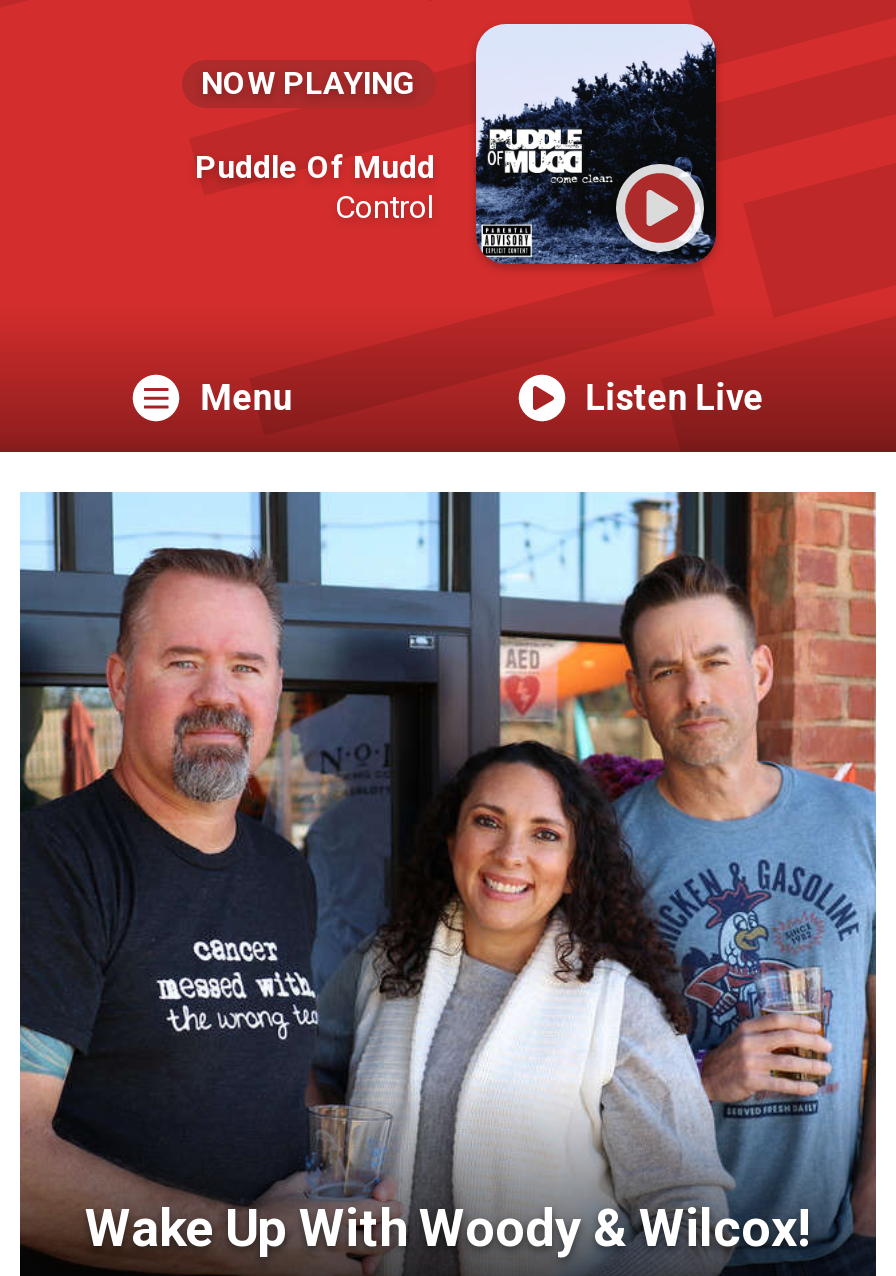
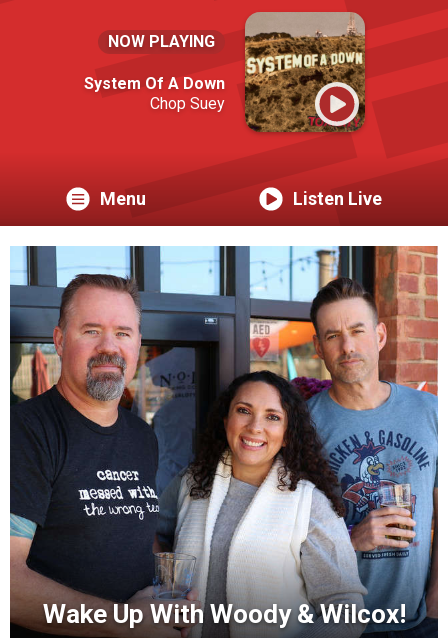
- [image]
- Puddle Of Mudd
- Control
+ [image]
+ System Of A Down
+ Chop Suey
